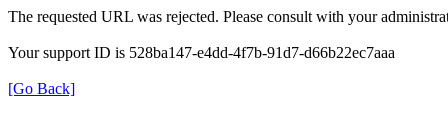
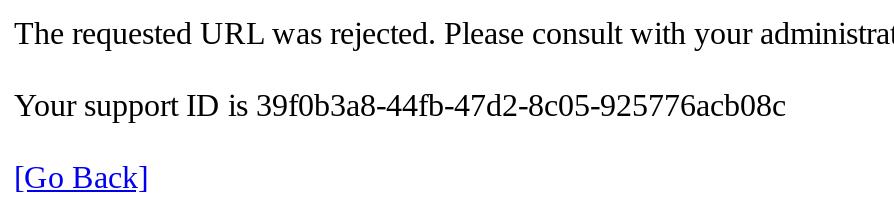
- Your support ID is 528ba147-e4dd-4f7b-91d7-d66b22ec7aaa
+ Your support ID is 39f0b3a8-44fb-47d2-8c05-925776acb08c
